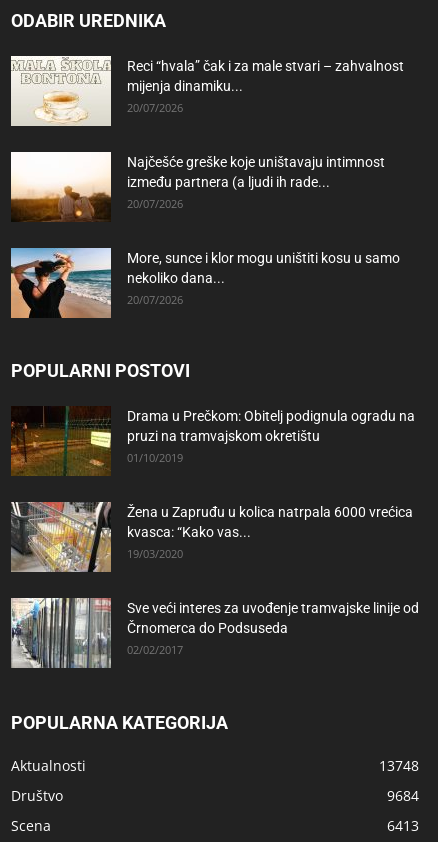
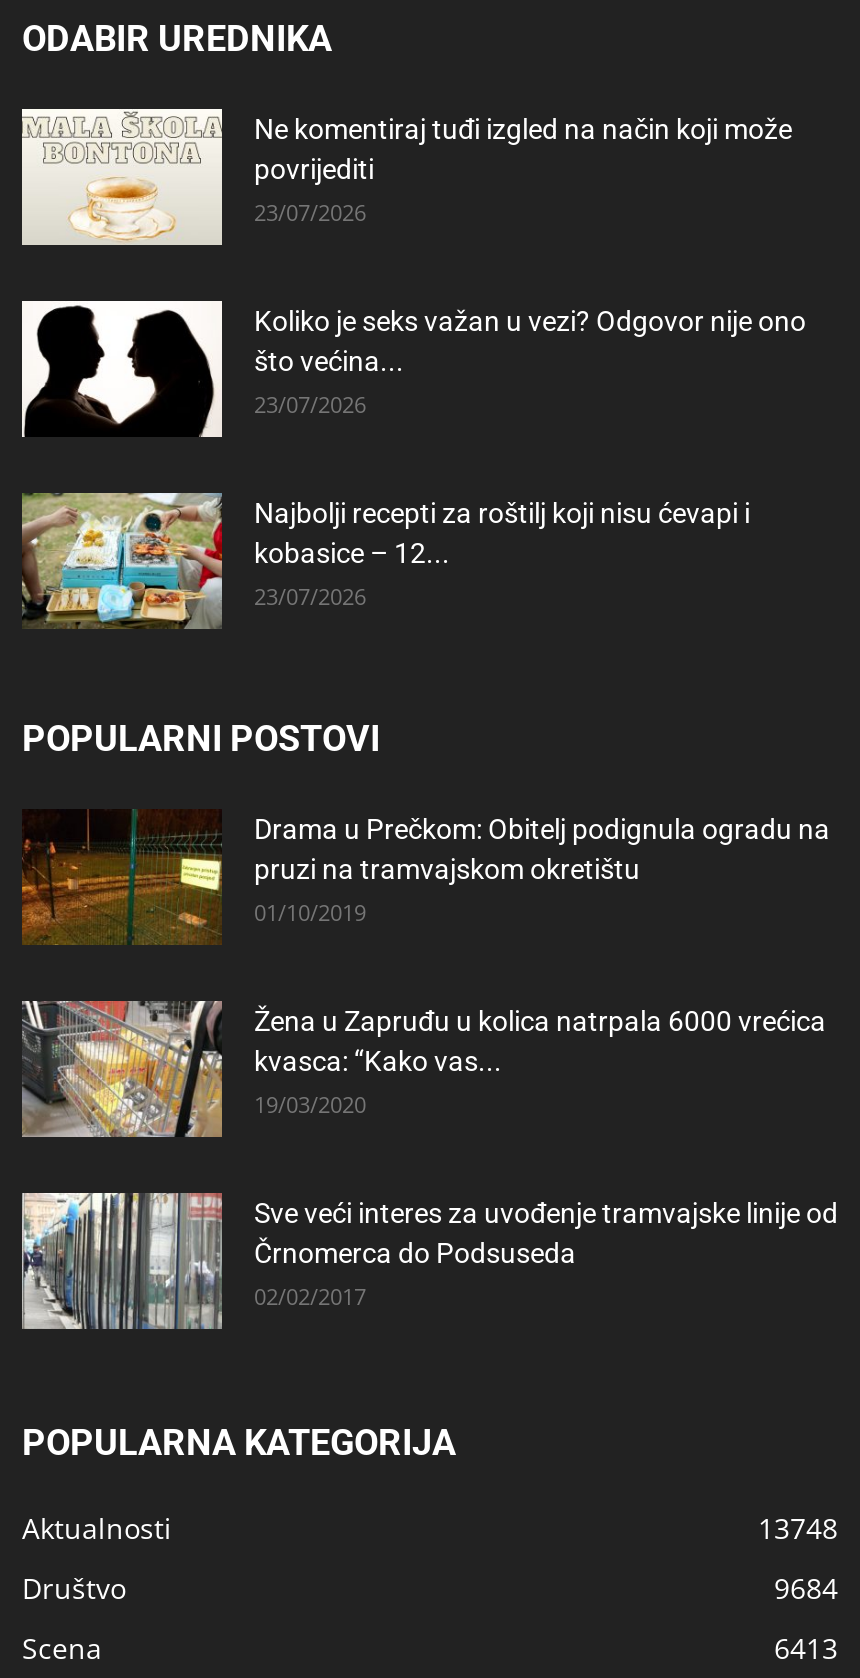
- Reci “hvala” čak i za male stvari – zahvalnost
- mijenja dinamiku...
- 20/07/2026
+ Ne komentiraj tuđi izgled na način koji može
+ povrijediti
+ 23/07/2026

- [image]
- Najčešće greške koje uništavaju intimnost
- između partnera (a ljudi ih rade...
- 20/07/2026
+ [image]
+ Koliko je seks važan u vezi? Odgovor nije ono
+ što većina...
+ 23/07/2026

- [image]
- More, sunce i klor mogu uništiti kosu u samo
- nekoliko dana...
- 20/07/2026
+ [image]
+ Najbolji recepti za roštilj koji nisu ćevapi i
+ kobasice – 12...
+ 23/07/2026
